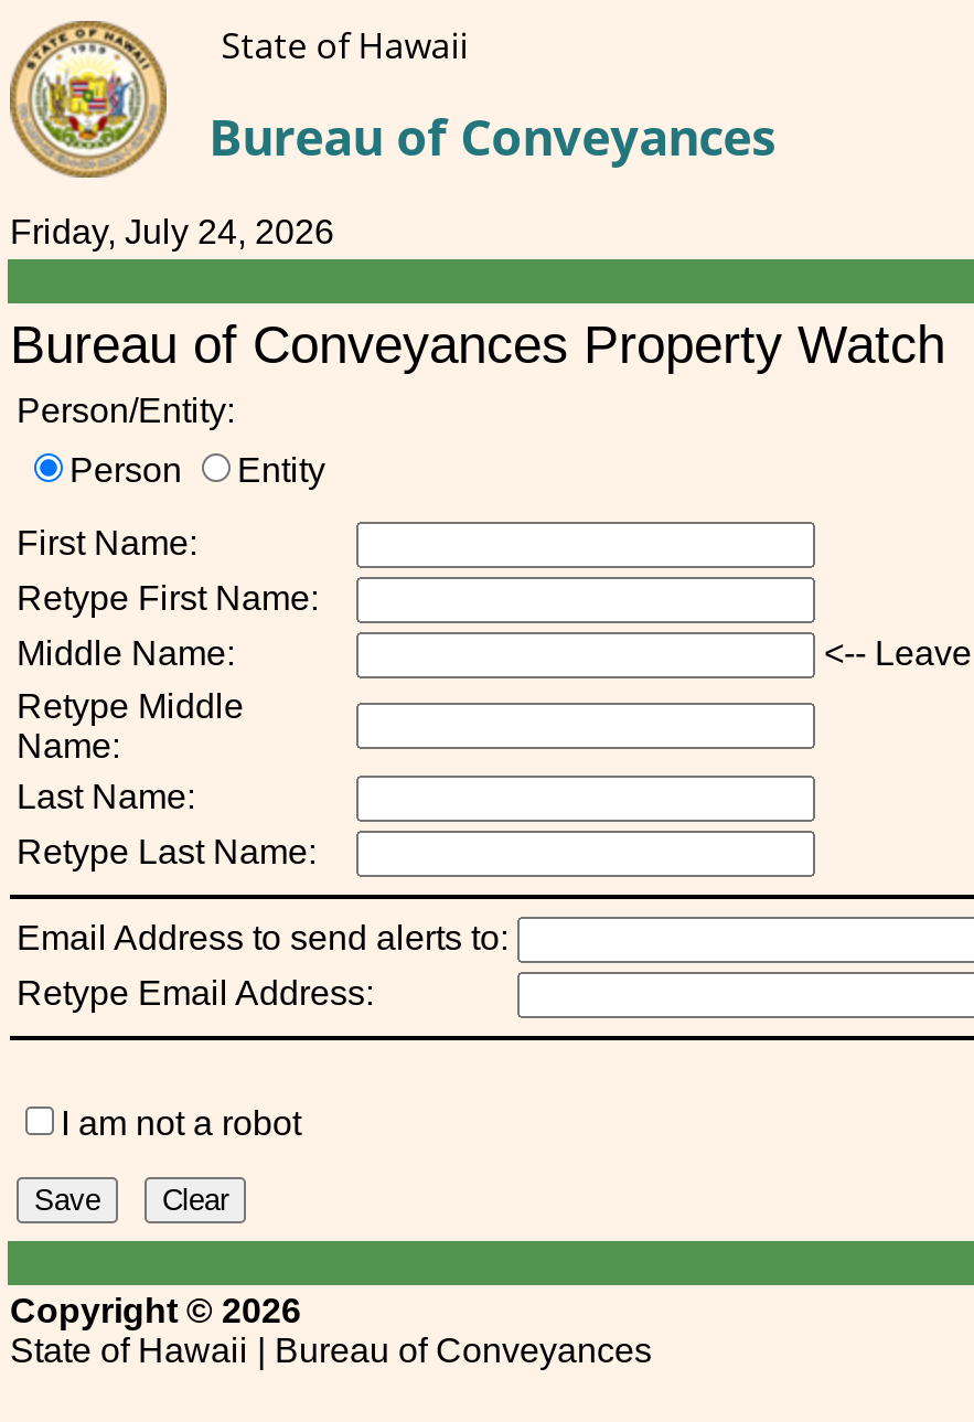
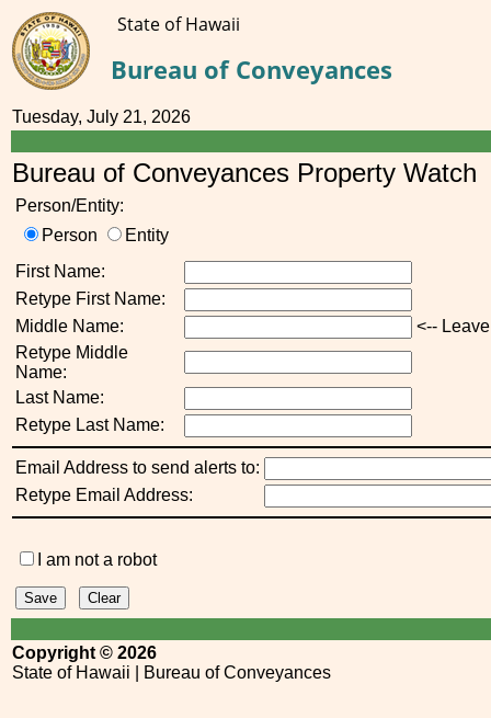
- Friday, July 24, 2026
+ Tuesday, July 21, 2026
